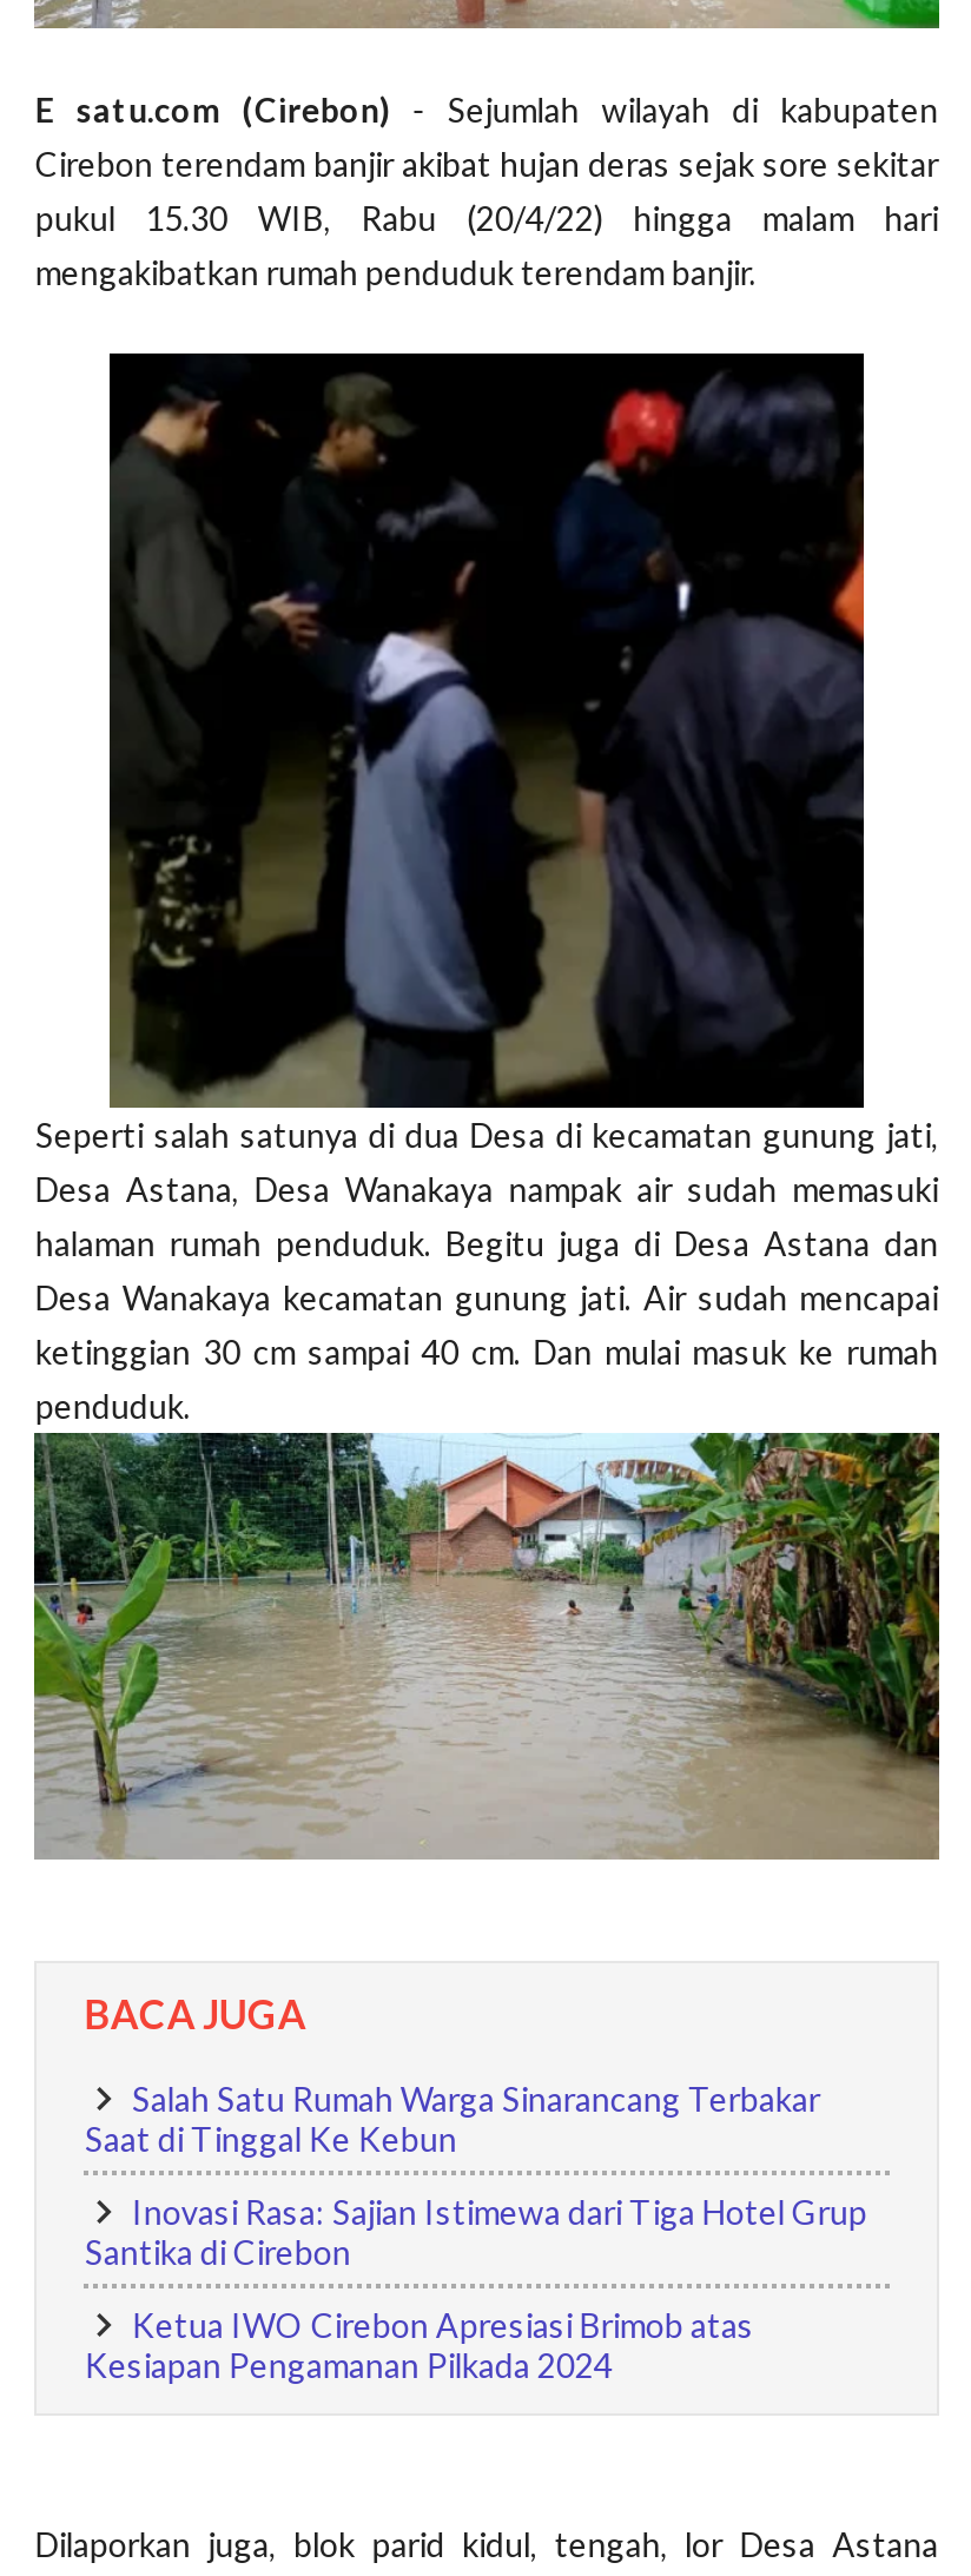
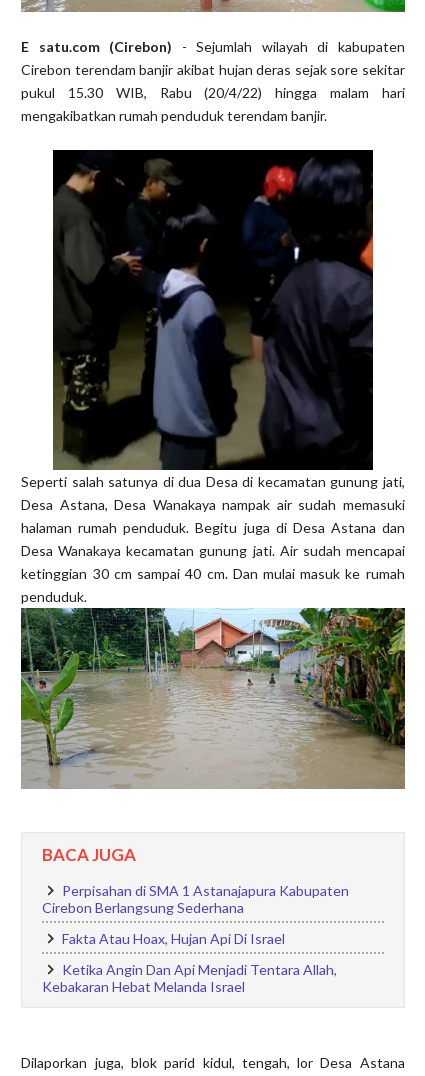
- Salah Satu Rumah Warga Sinarancang Terbakar
- Saat di Tinggal Ke Kebun
+ Perpisahan di SMA 1 Astanajapura Kabupaten
+ Cirebon Berlangsung Sederhana

- Inovasi Rasa: Sajian Istimewa dari Tiga Hotel Grup
- Santika di Cirebon
+ Fakta Atau Hoax, Hujan Api Di Israel

- Ketua IWO Cirebon Apresiasi Brimob atas
- Kesiapan Pengamanan Pilkada 2024
+ Ketika Angin Dan Api Menjadi Tentara Allah,
+ Kebakaran Hebat Melanda Israel
